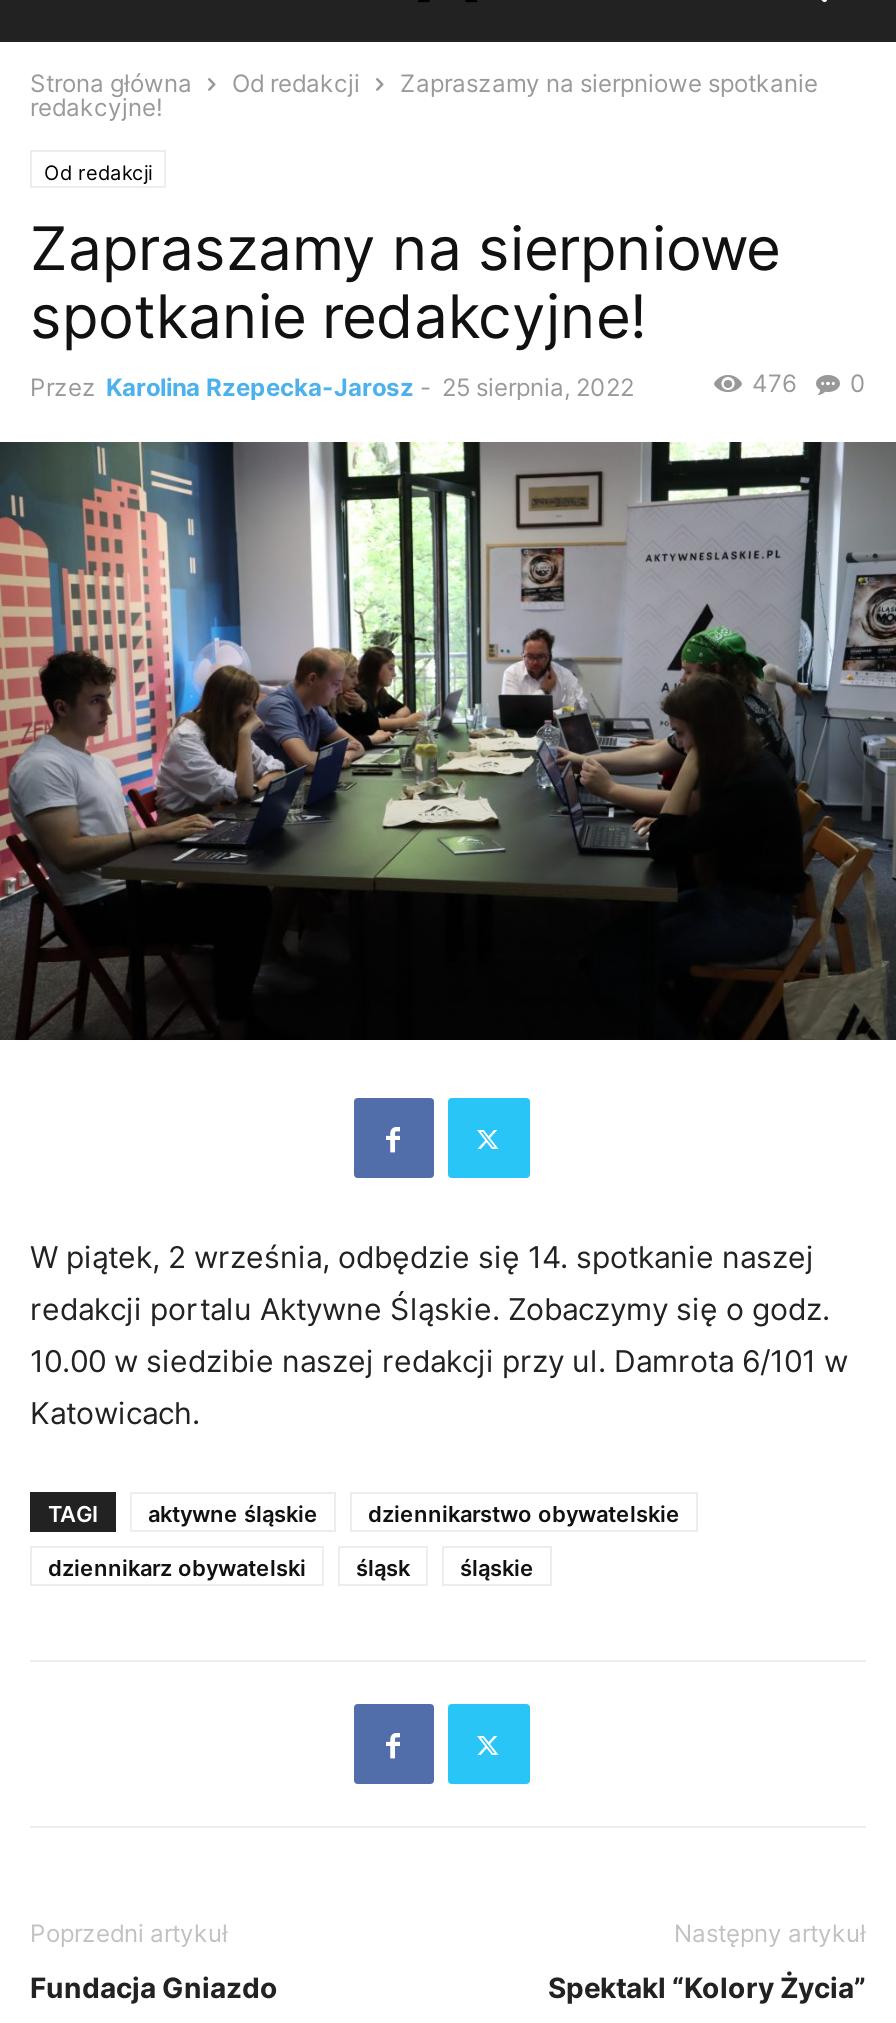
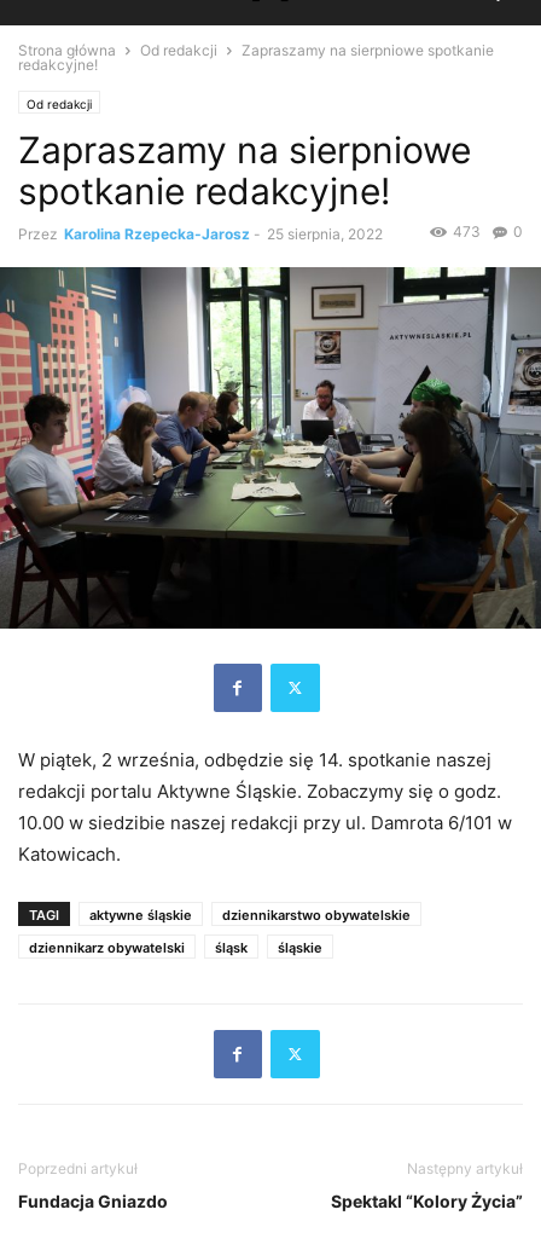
- 476 0
+ 473 0
